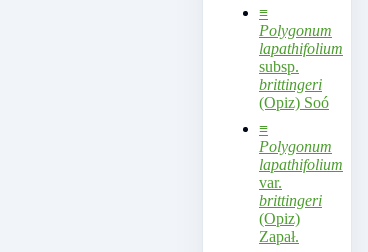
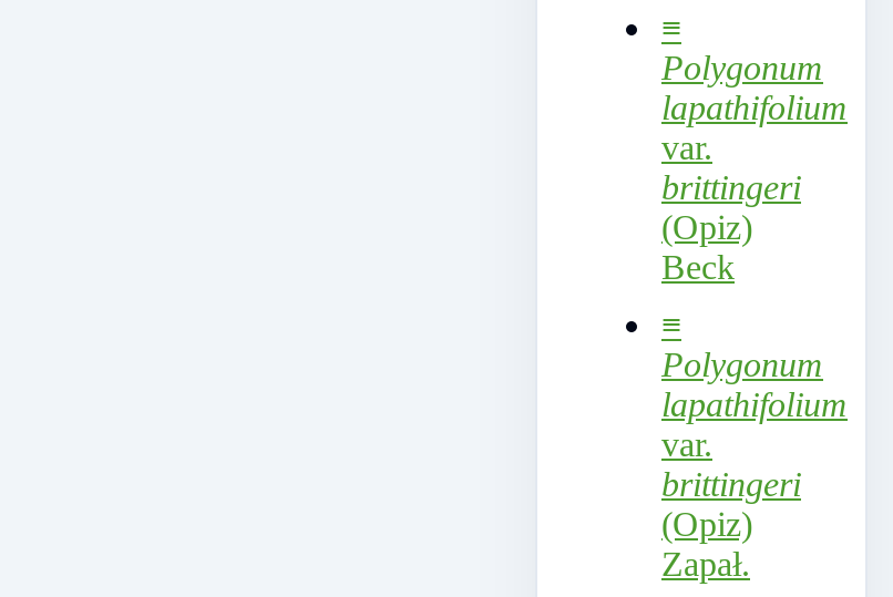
- subsp.
+ var.

- (Opiz) Soó
+ (Opiz)
+ Beck
